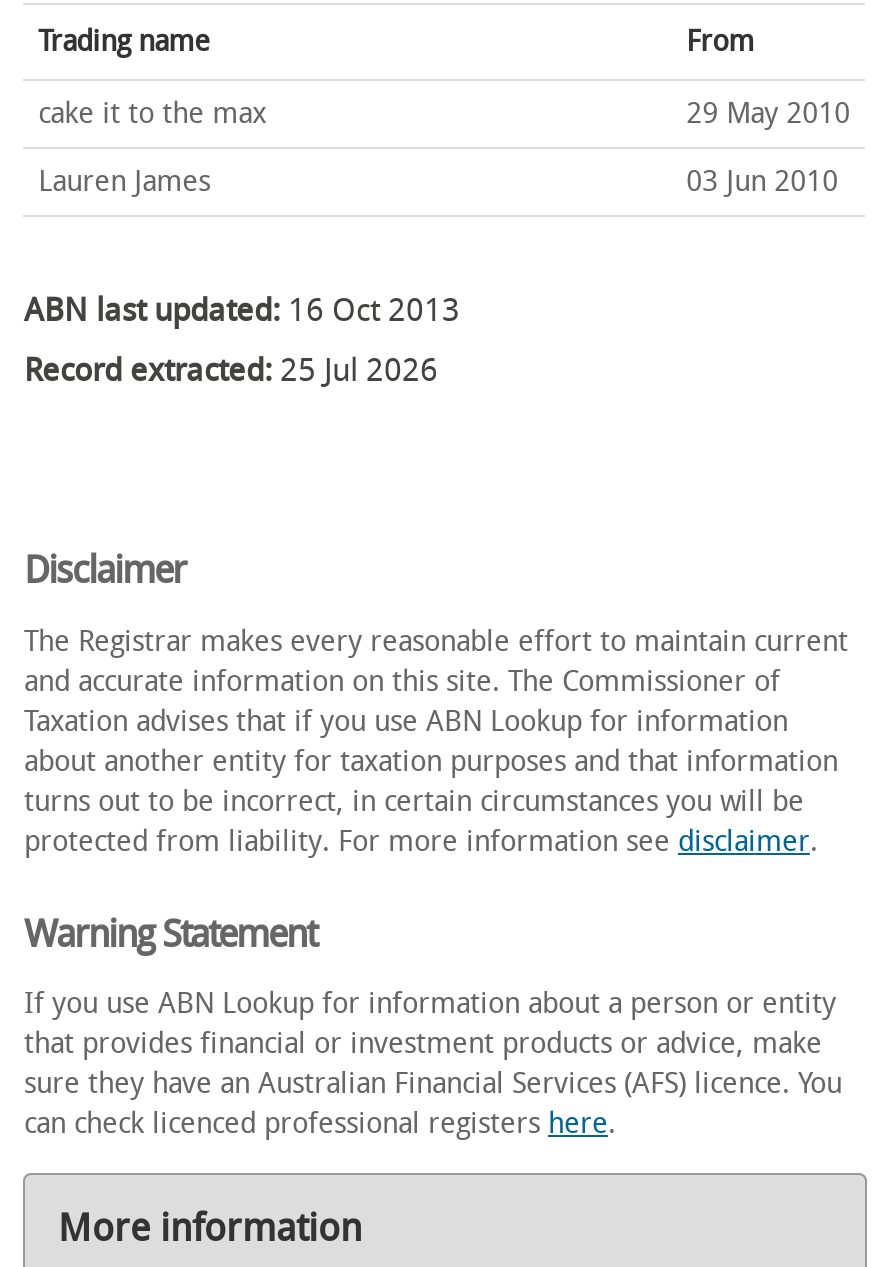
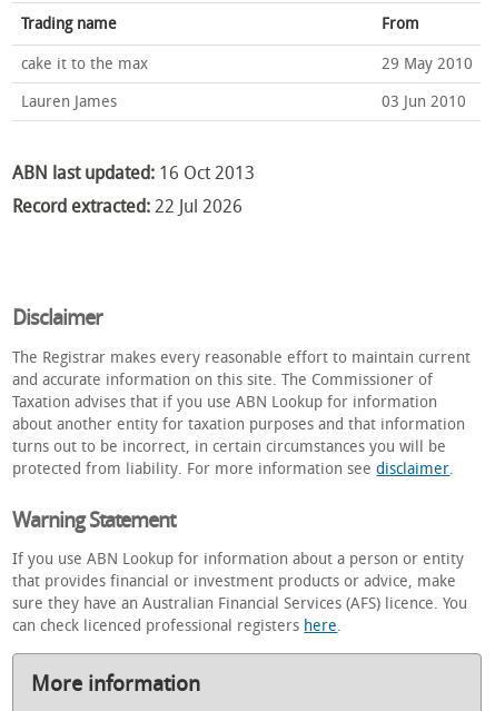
- Record extracted: 25 Jul 2026
+ Record extracted: 22 Jul 2026
